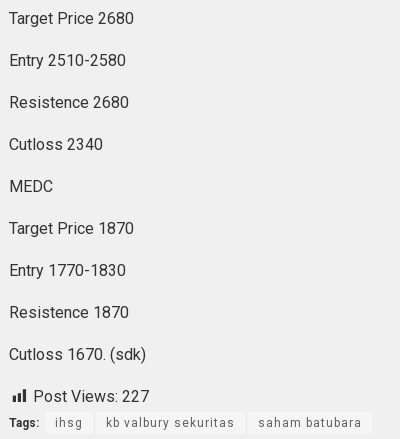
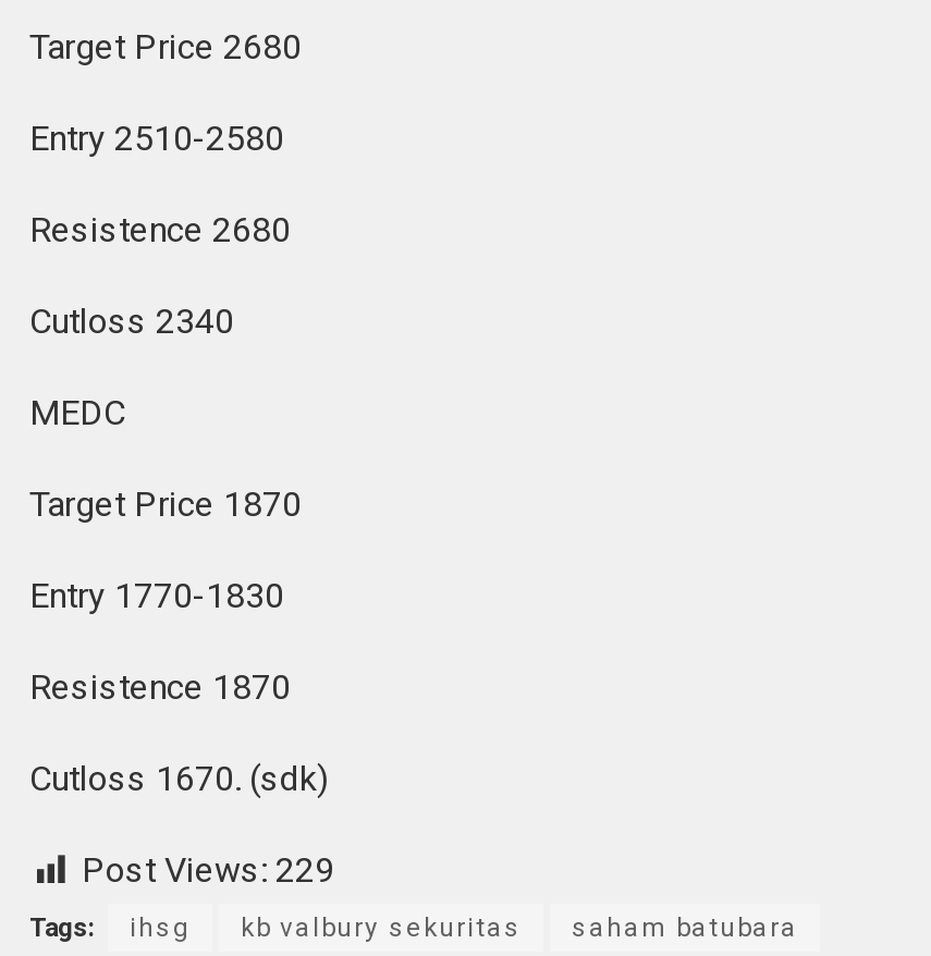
- Post Views: 227
+ Post Views: 229
